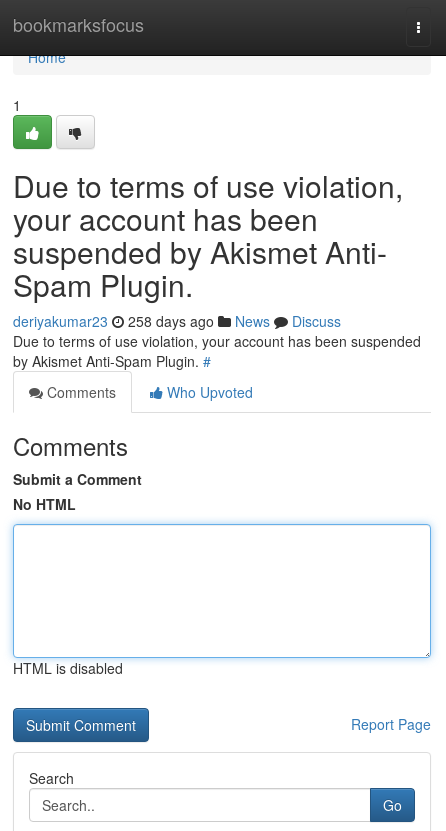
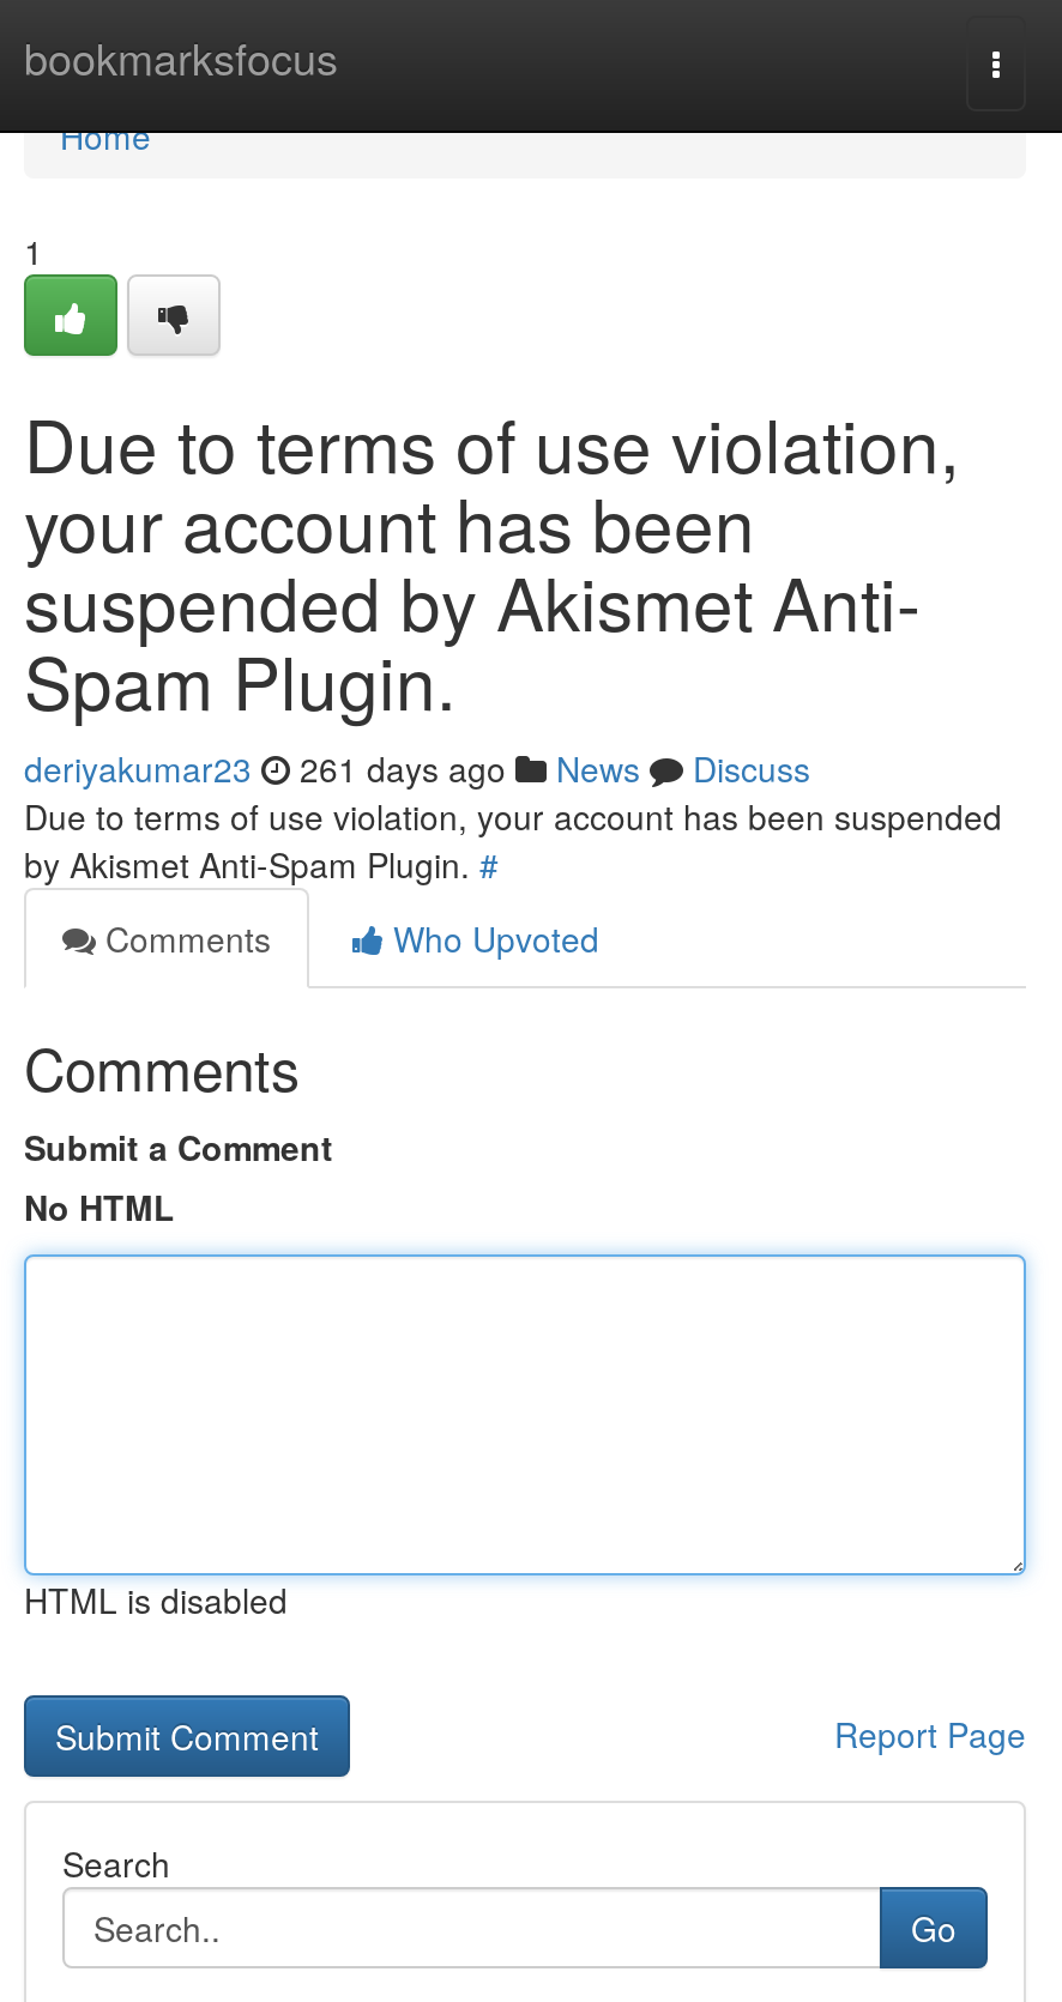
- deriyakumar23 258 days ago News Discuss
+ deriyakumar23 261 days ago News Discuss
